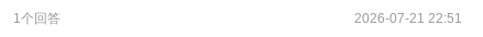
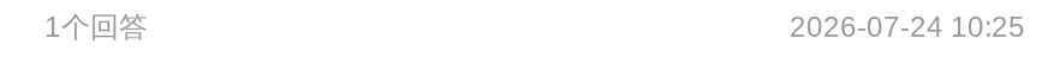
- 2026-07-21 22:51
+ 2026-07-24 10:25
